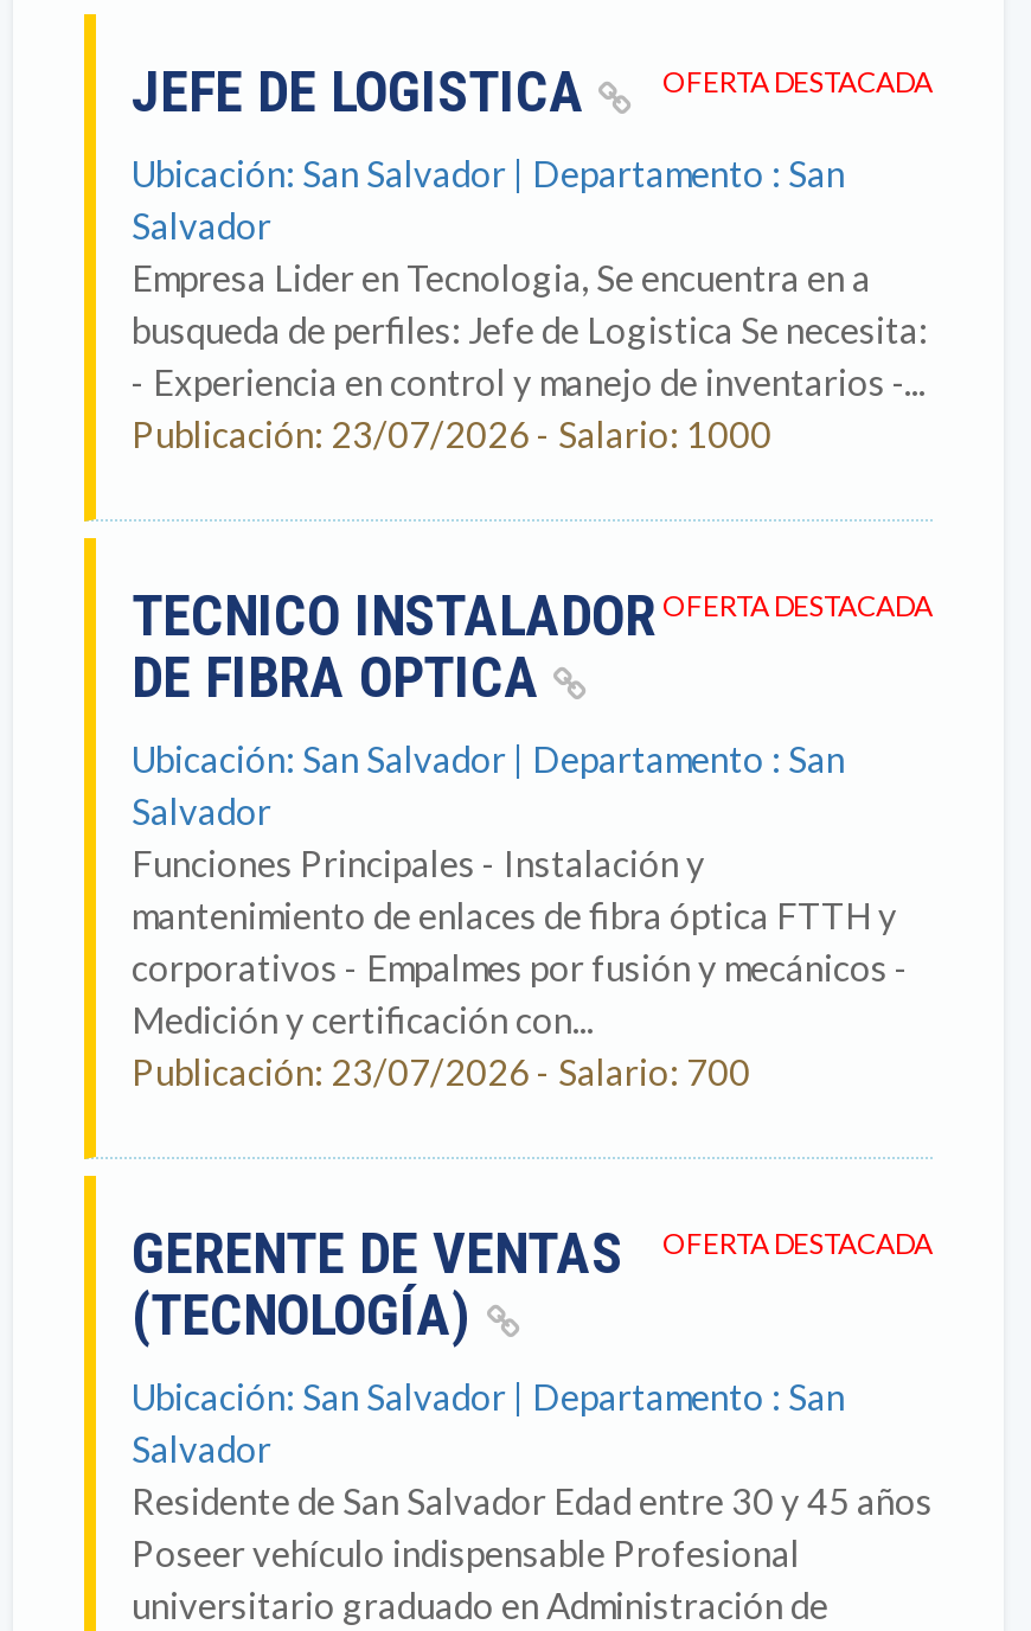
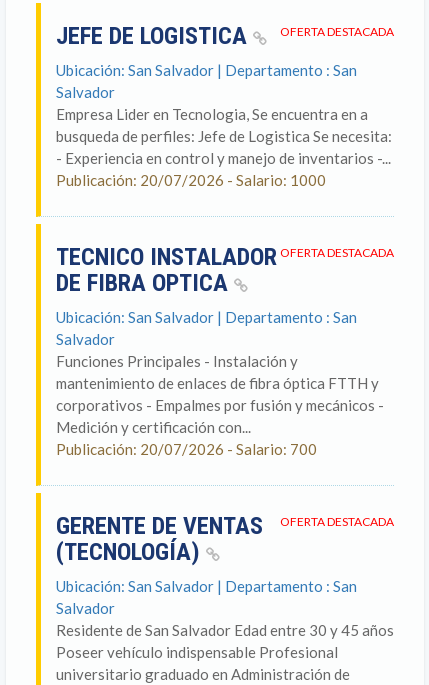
- Publicación: 23/07/2026 - Salario: 1000
+ Publicación: 20/07/2026 - Salario: 1000

- Publicación: 23/07/2026 - Salario: 700
+ Publicación: 20/07/2026 - Salario: 700
